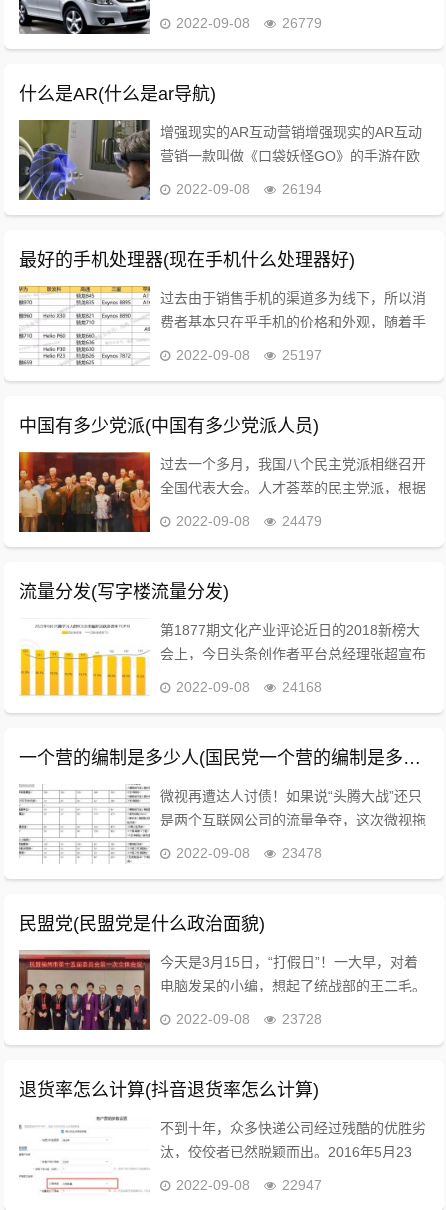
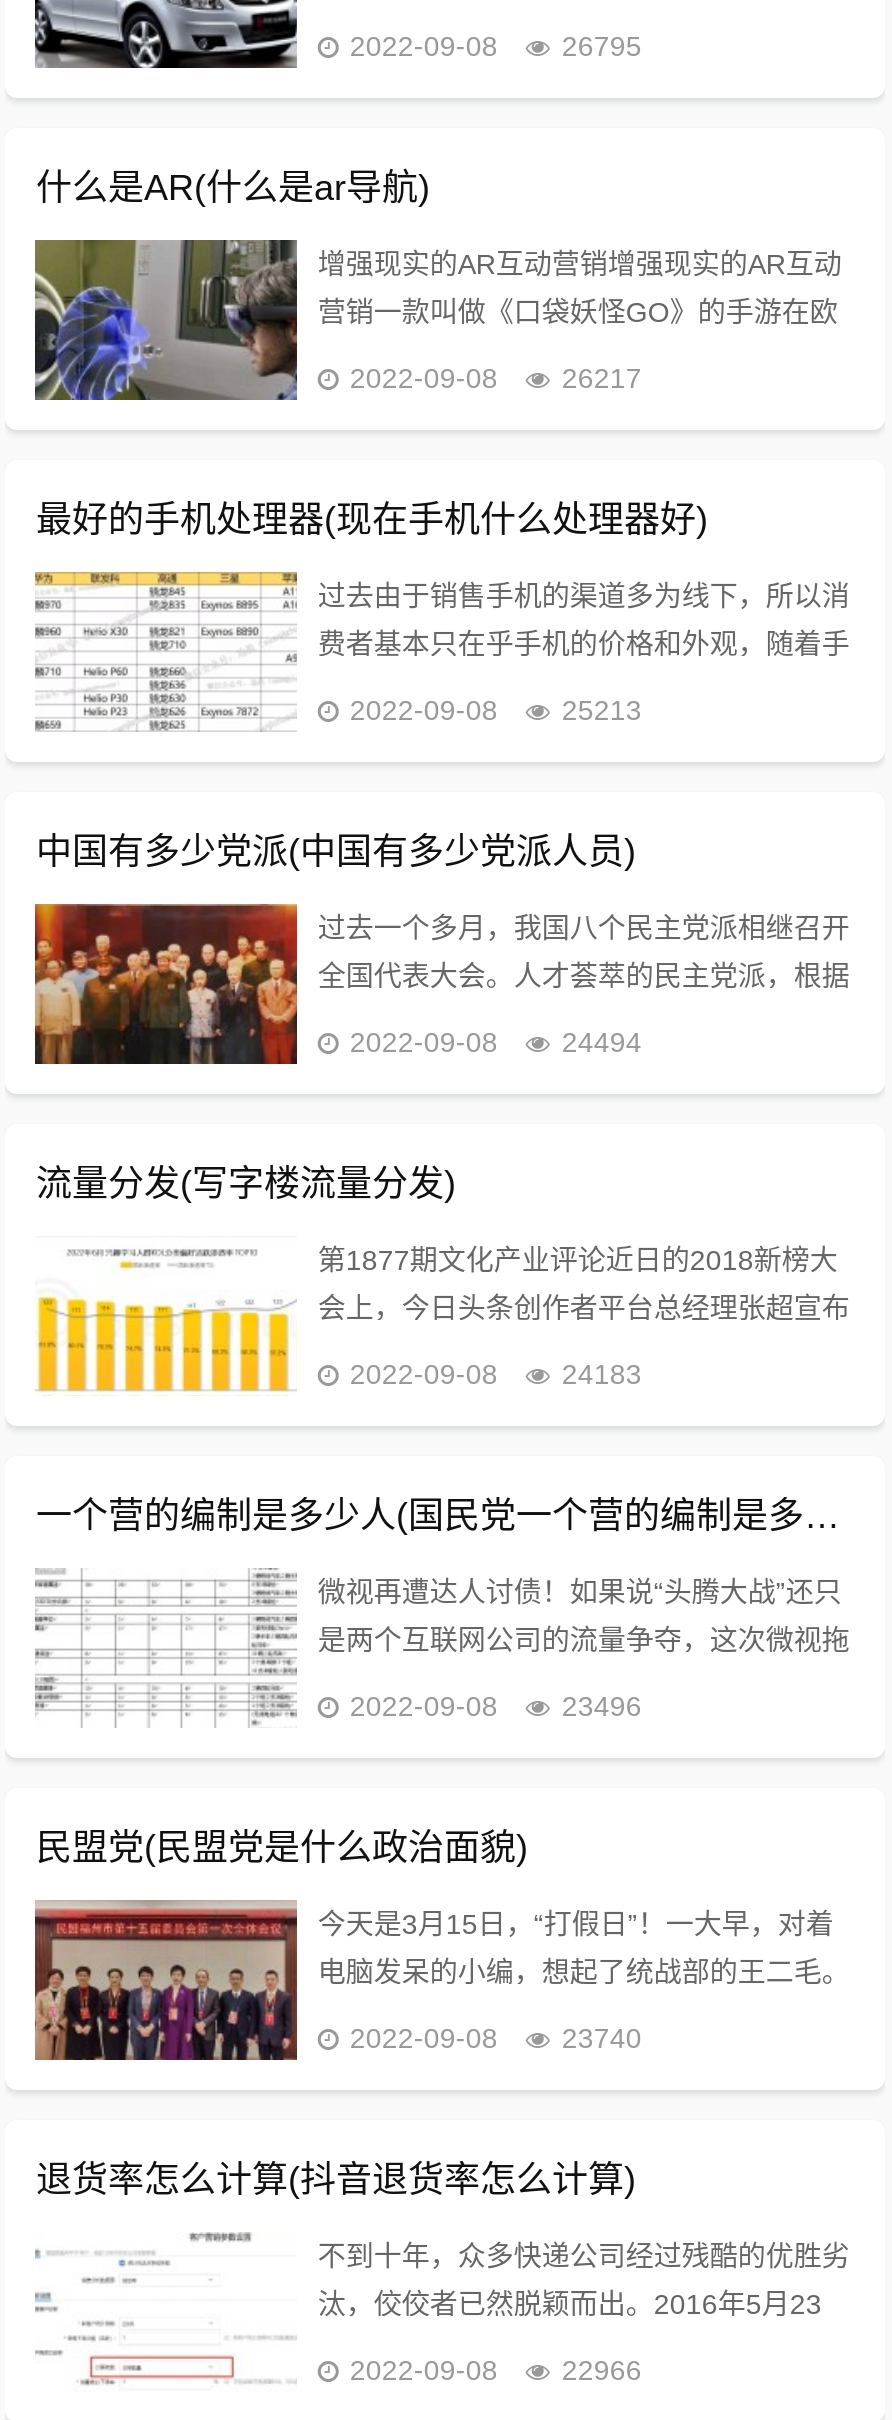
- 2022-09-08 26779
+ 2022-09-08 26795

- 2022-09-08 26194
+ 2022-09-08 26217

- 2022-09-08 25197
+ 2022-09-08 25213

- 2022-09-08 24479
+ 2022-09-08 24494

- 2022-09-08 24168
+ 2022-09-08 24183

- 2022-09-08 23478
+ 2022-09-08 23496

- 2022-09-08 23728
+ 2022-09-08 23740

- 2022-09-08 22947
+ 2022-09-08 22966
